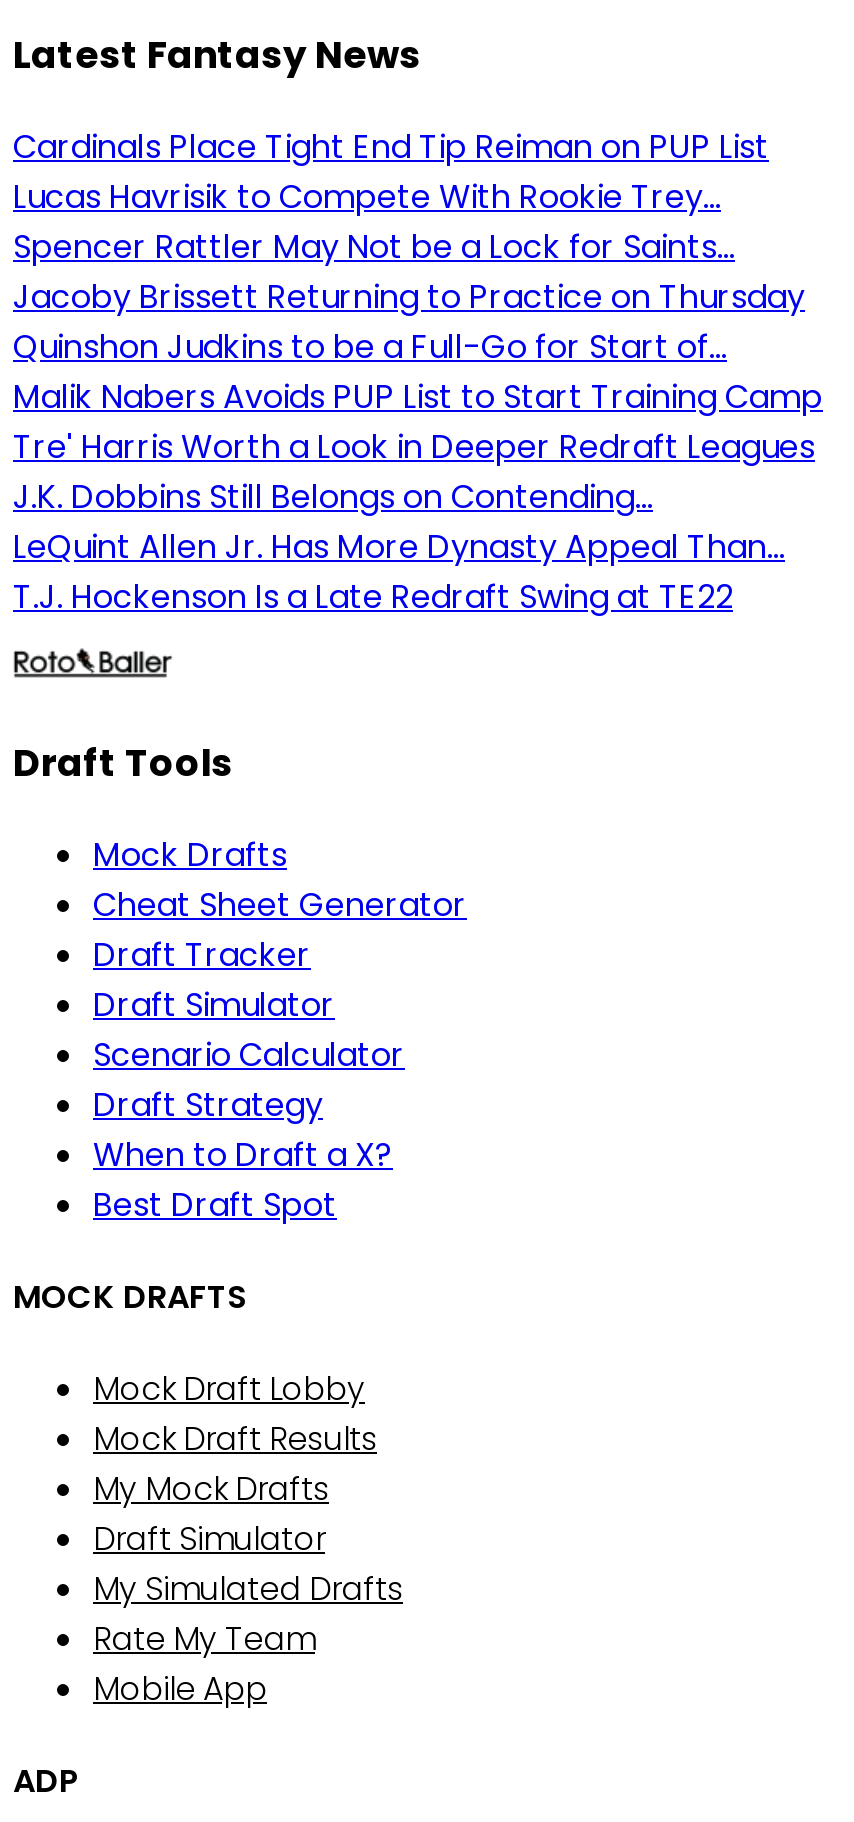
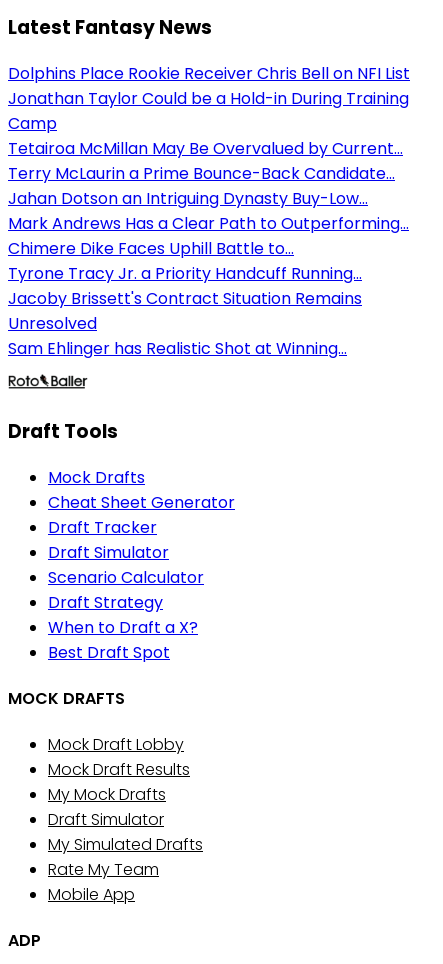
- Cardinals Place Tight End Tip Reiman on PUP List
- Lucas Havrisik to Compete With Rookie Trey...
- Spencer Rattler May Not be a Lock for Saints...
- Jacoby Brissett Returning to Practice on Thursday
- Quinshon Judkins to be a Full-Go for Start of...
- Malik Nabers Avoids PUP List to Start Training Camp
- Tre' Harris Worth a Look in Deeper Redraft Leagues
- J.K. Dobbins Still Belongs on Contending...
- LeQuint Allen Jr. Has More Dynasty Appeal Than...
- T.J. Hockenson Is a Late Redraft Swing at TE22
+ Dolphins Place Rookie Receiver Chris Bell on NFI List
+ Jonathan Taylor Could be a Hold-in During Training
+ Camp
+ Tetairoa McMillan May Be Overvalued by Current...
+ Terry McLaurin a Prime Bounce-Back Candidate...
+ Jahan Dotson an Intriguing Dynasty Buy-Low...
+ Mark Andrews Has a Clear Path to Outperforming...
+ Chimere Dike Faces Uphill Battle to...
+ Tyrone Tracy Jr. a Priority Handcuff Running...
+ Jacoby Brissett's Contract Situation Remains
+ Unresolved
+ Sam Ehlinger has Realistic Shot at Winning...
